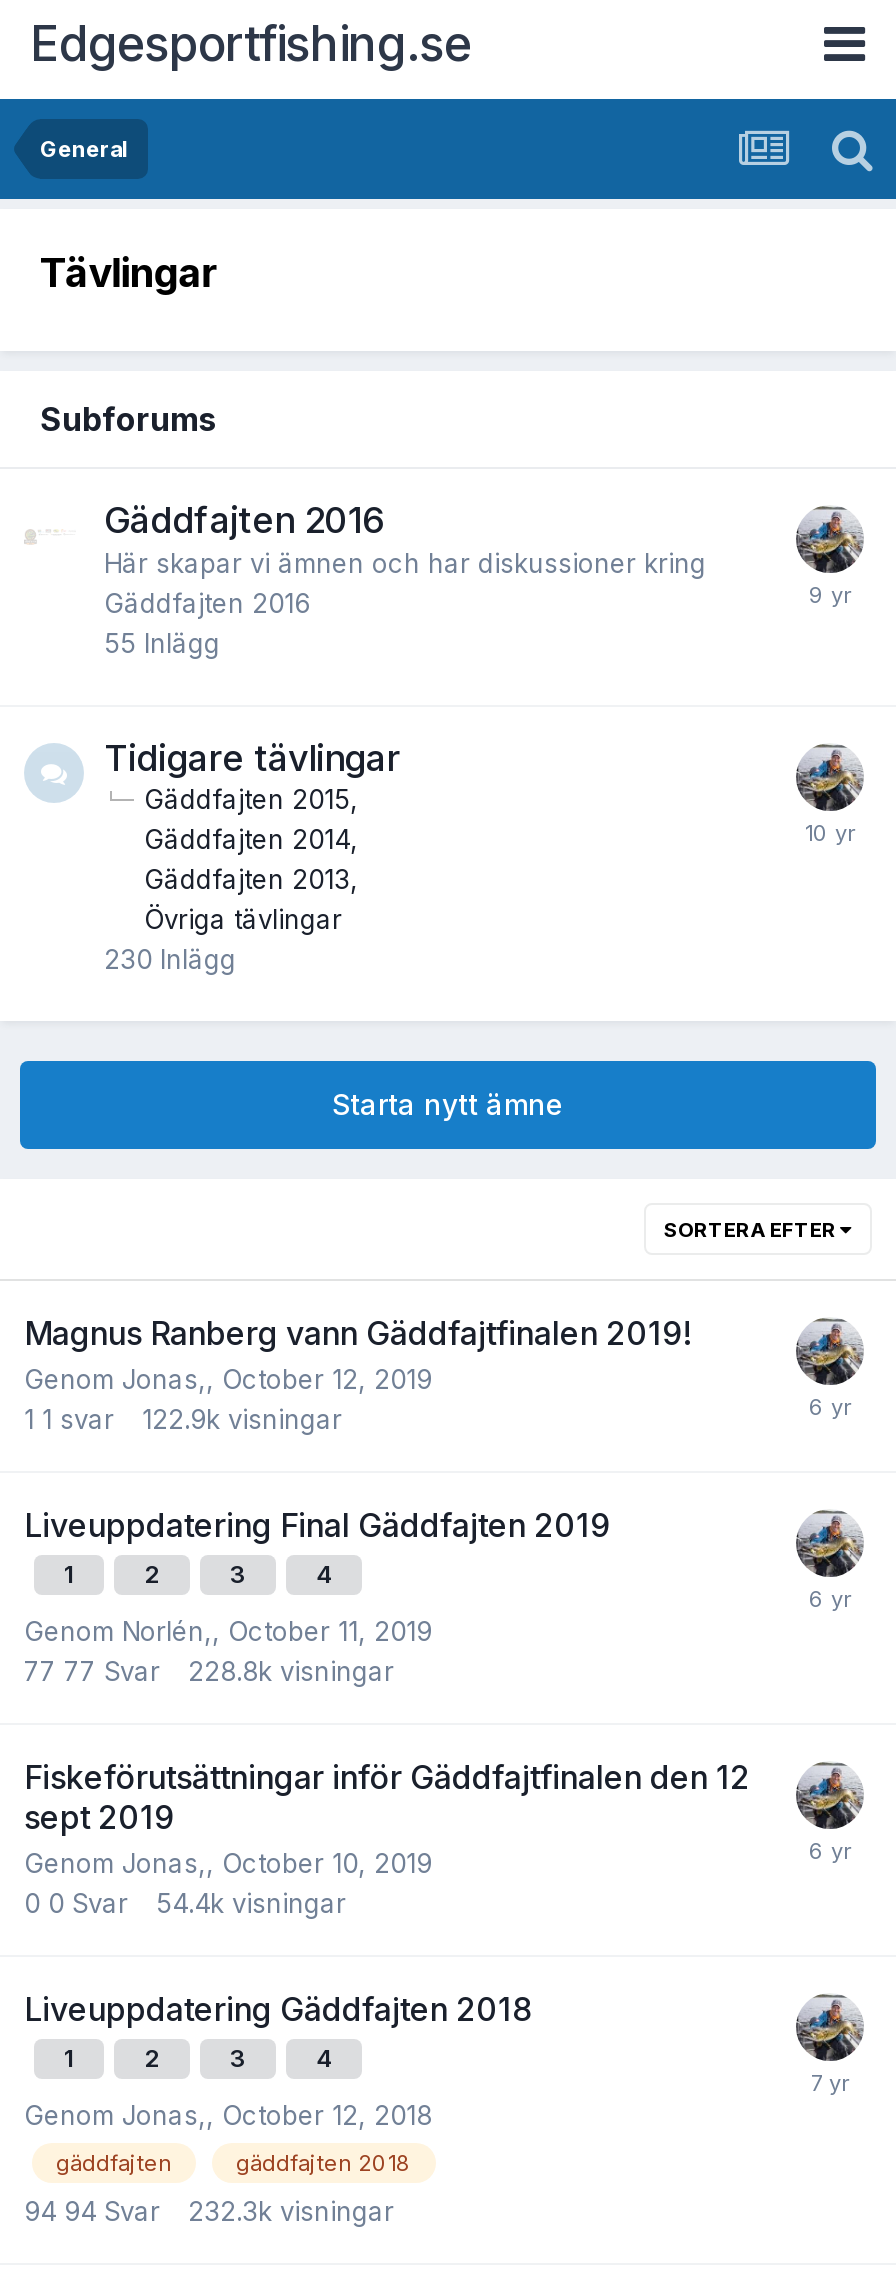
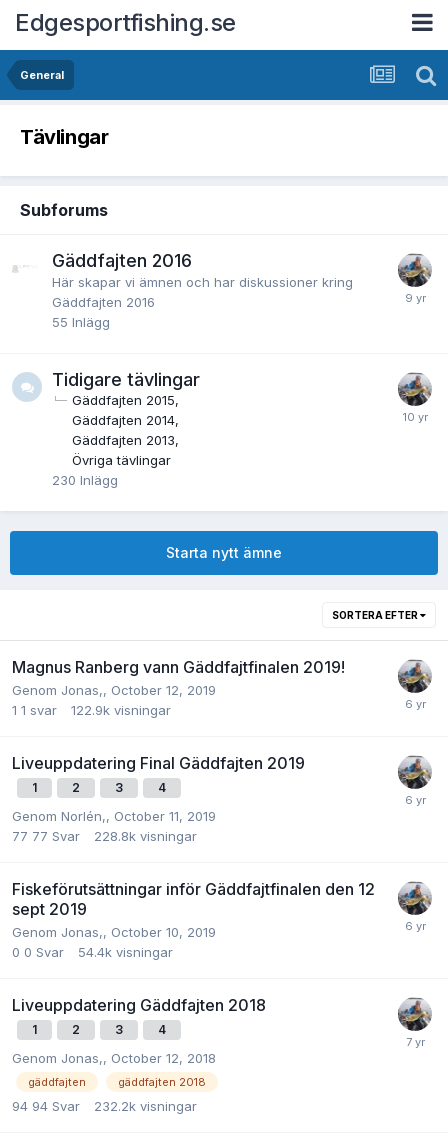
- 94 94 Svar 232.3k visningar
+ 94 94 Svar 232.2k visningar
